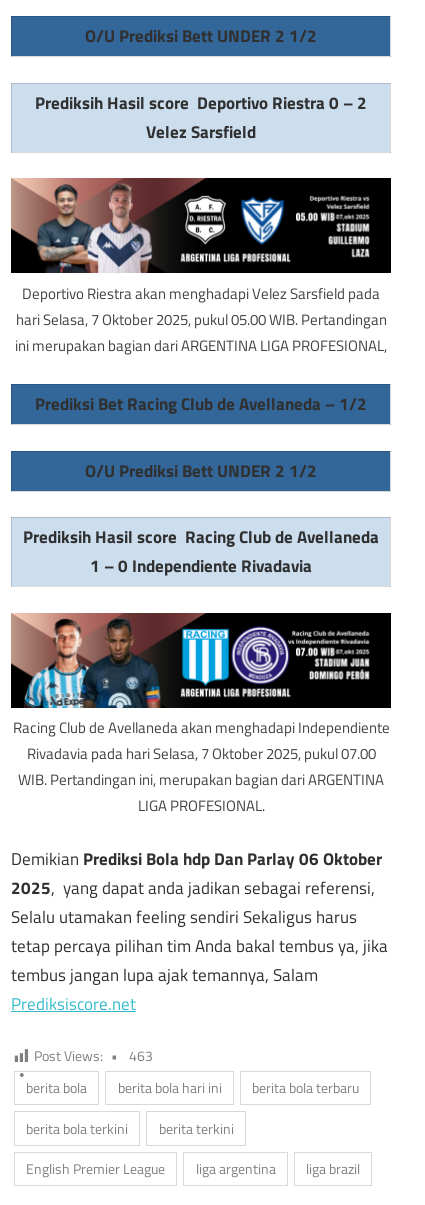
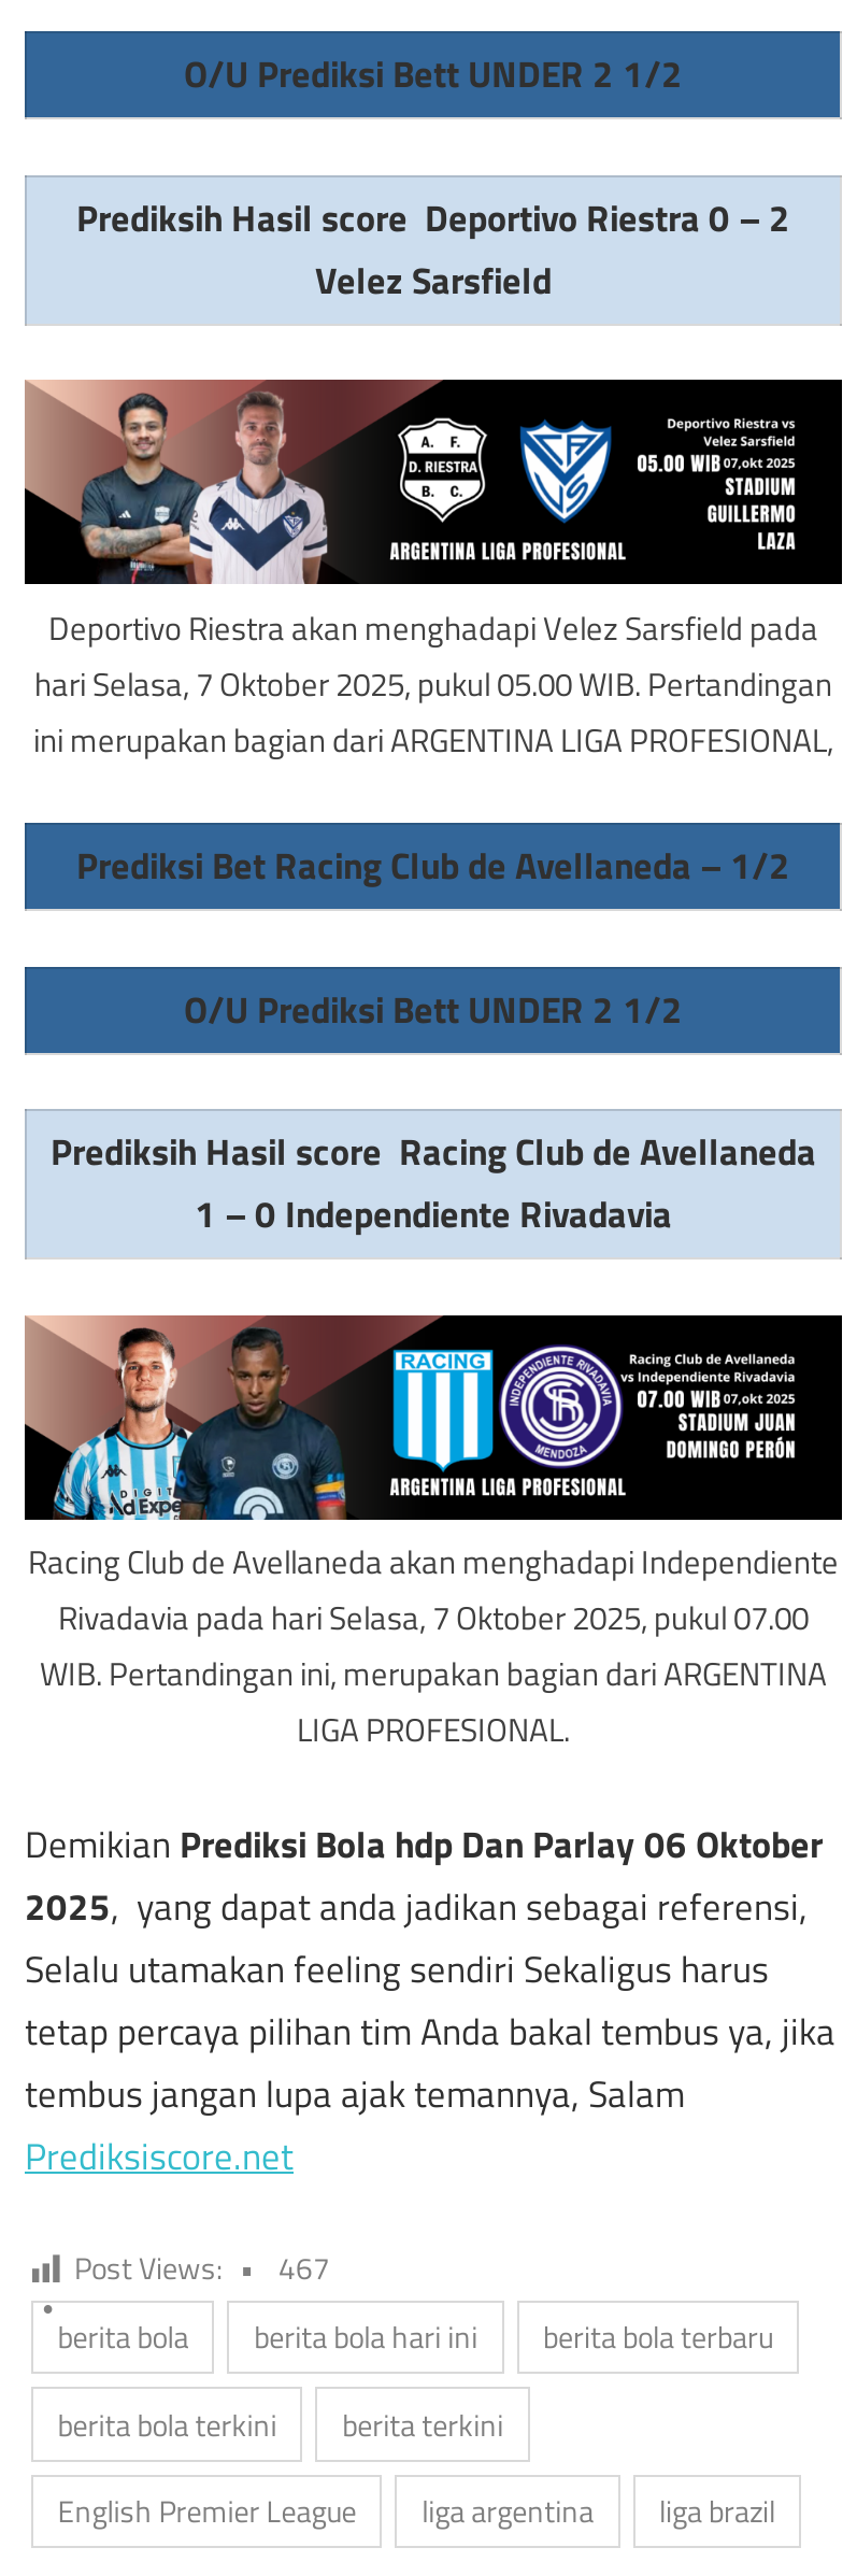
- Post Views: 463
+ Post Views: 467
